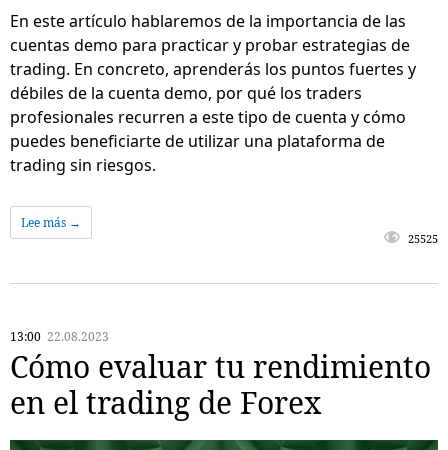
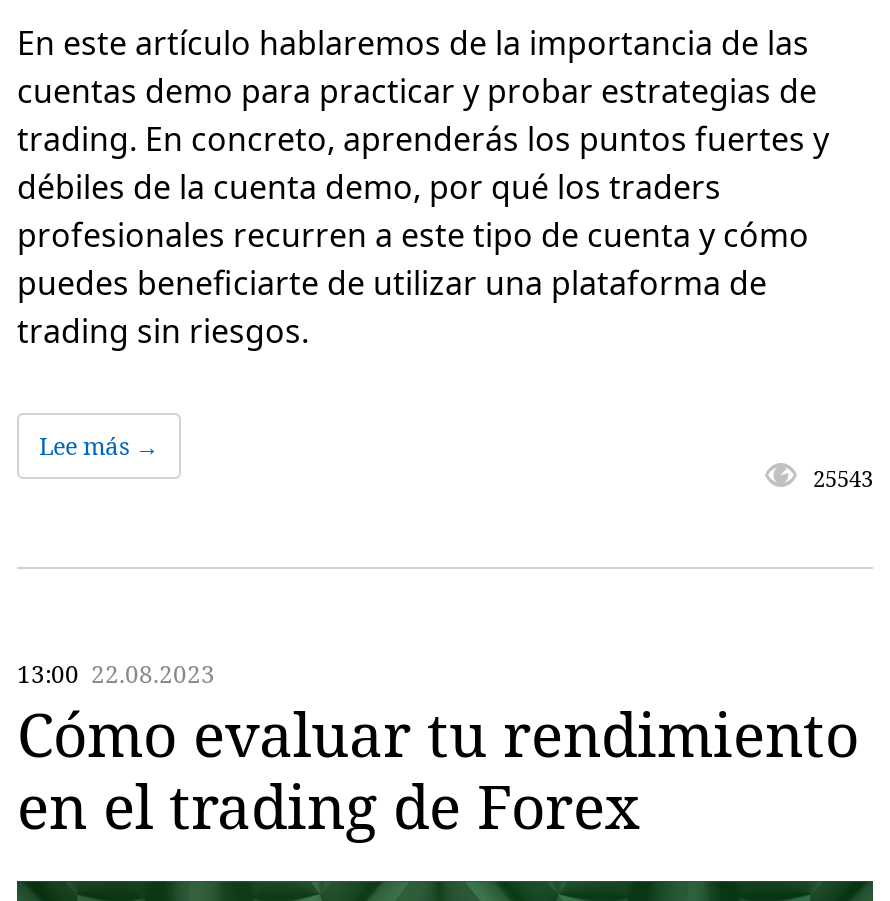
- 25525
+ 25543
